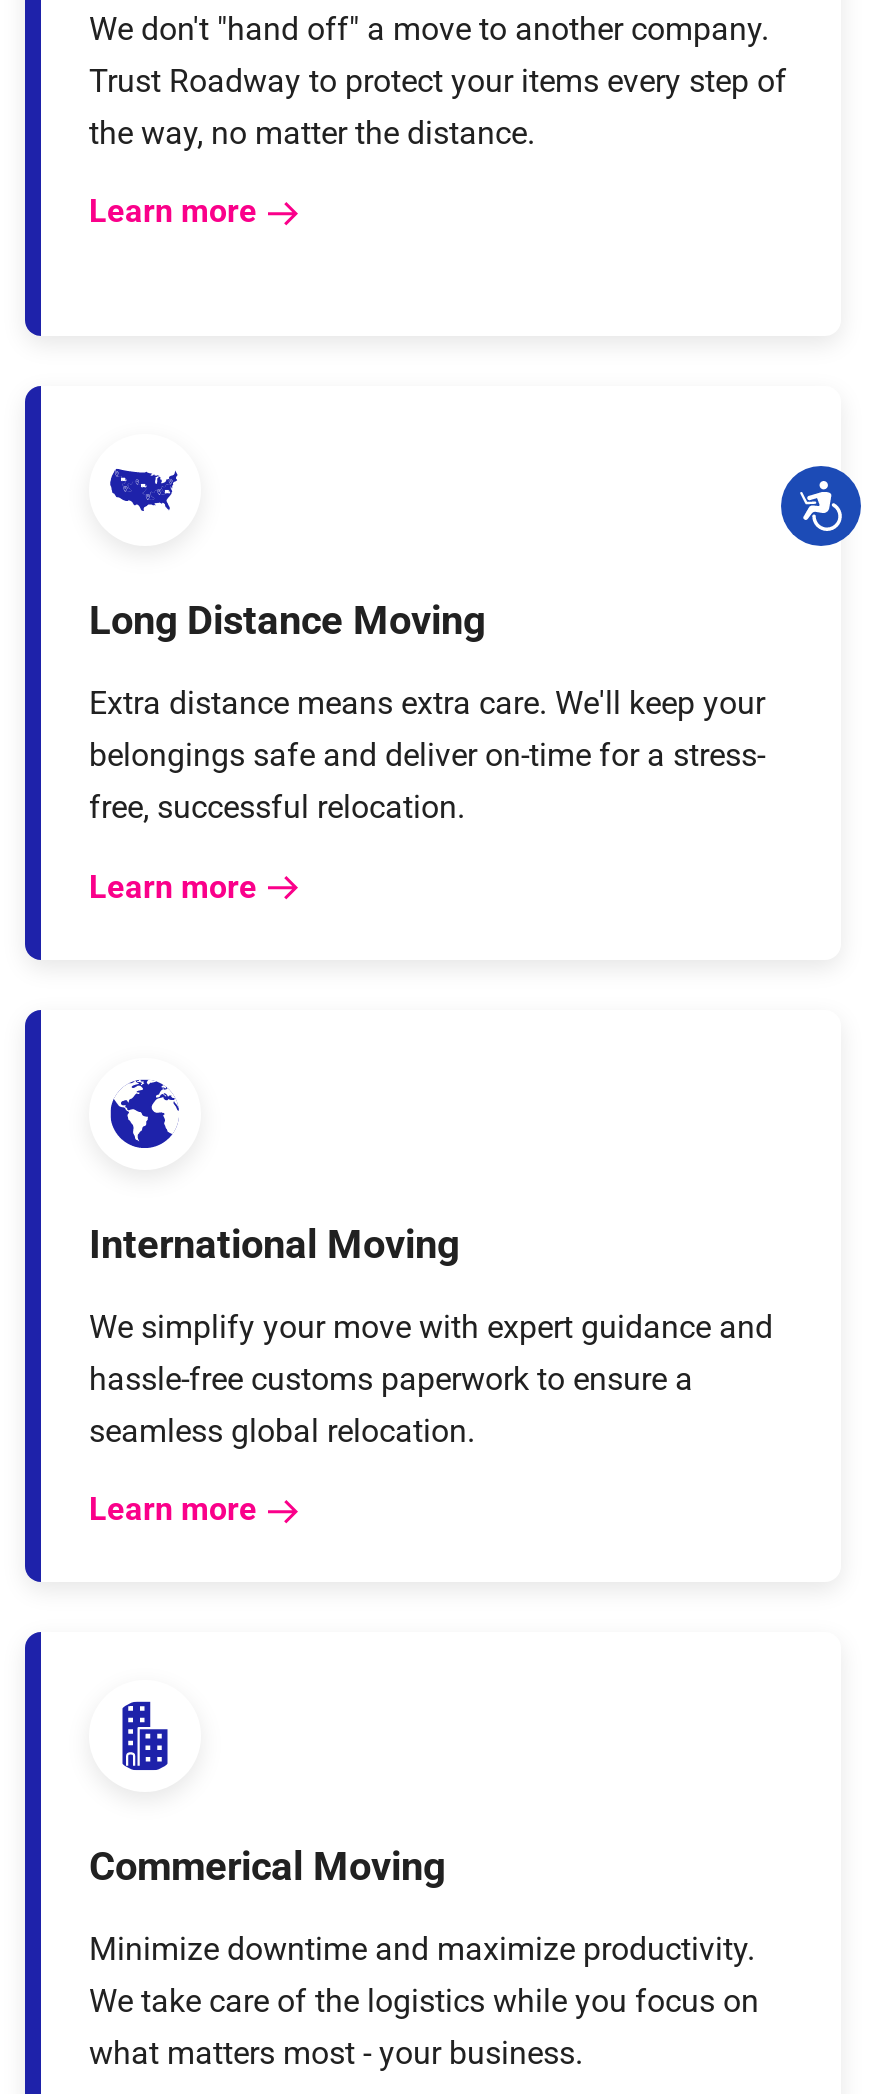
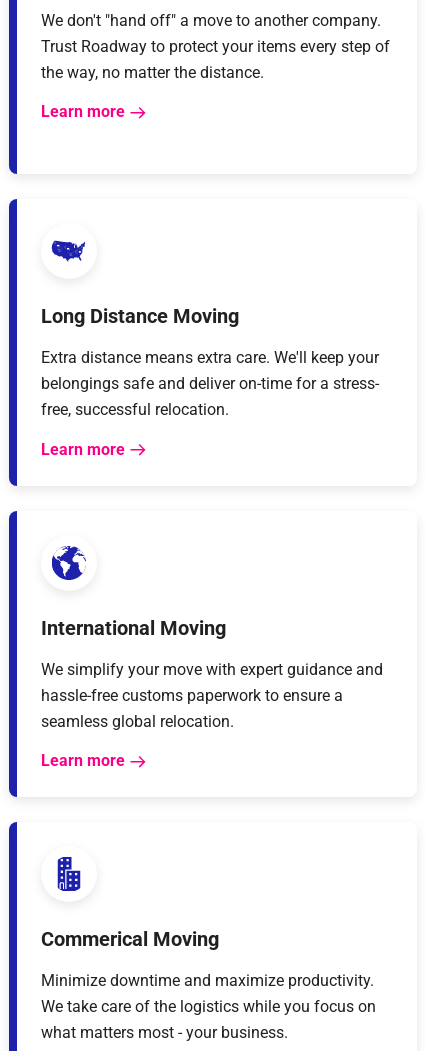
- [image]
